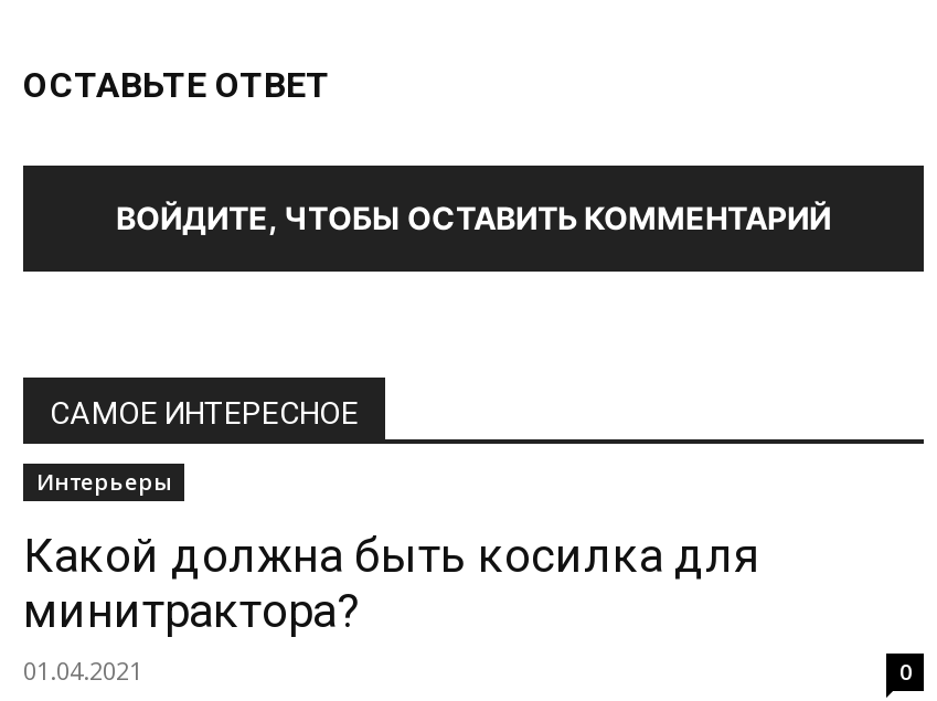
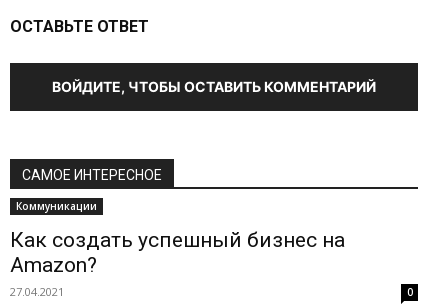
- Интерьеры
+ Коммуникации

- Какой должна быть косилка для
- минитрактора?
- 01.04.2021
+ Как создать успешный бизнес на
+ Amazon?
+ 27.04.2021
